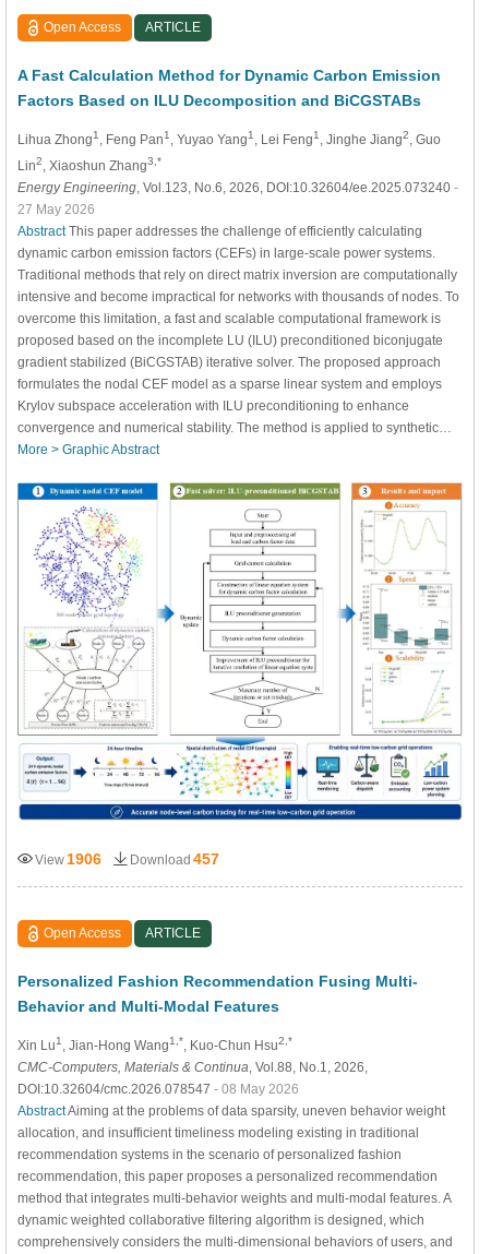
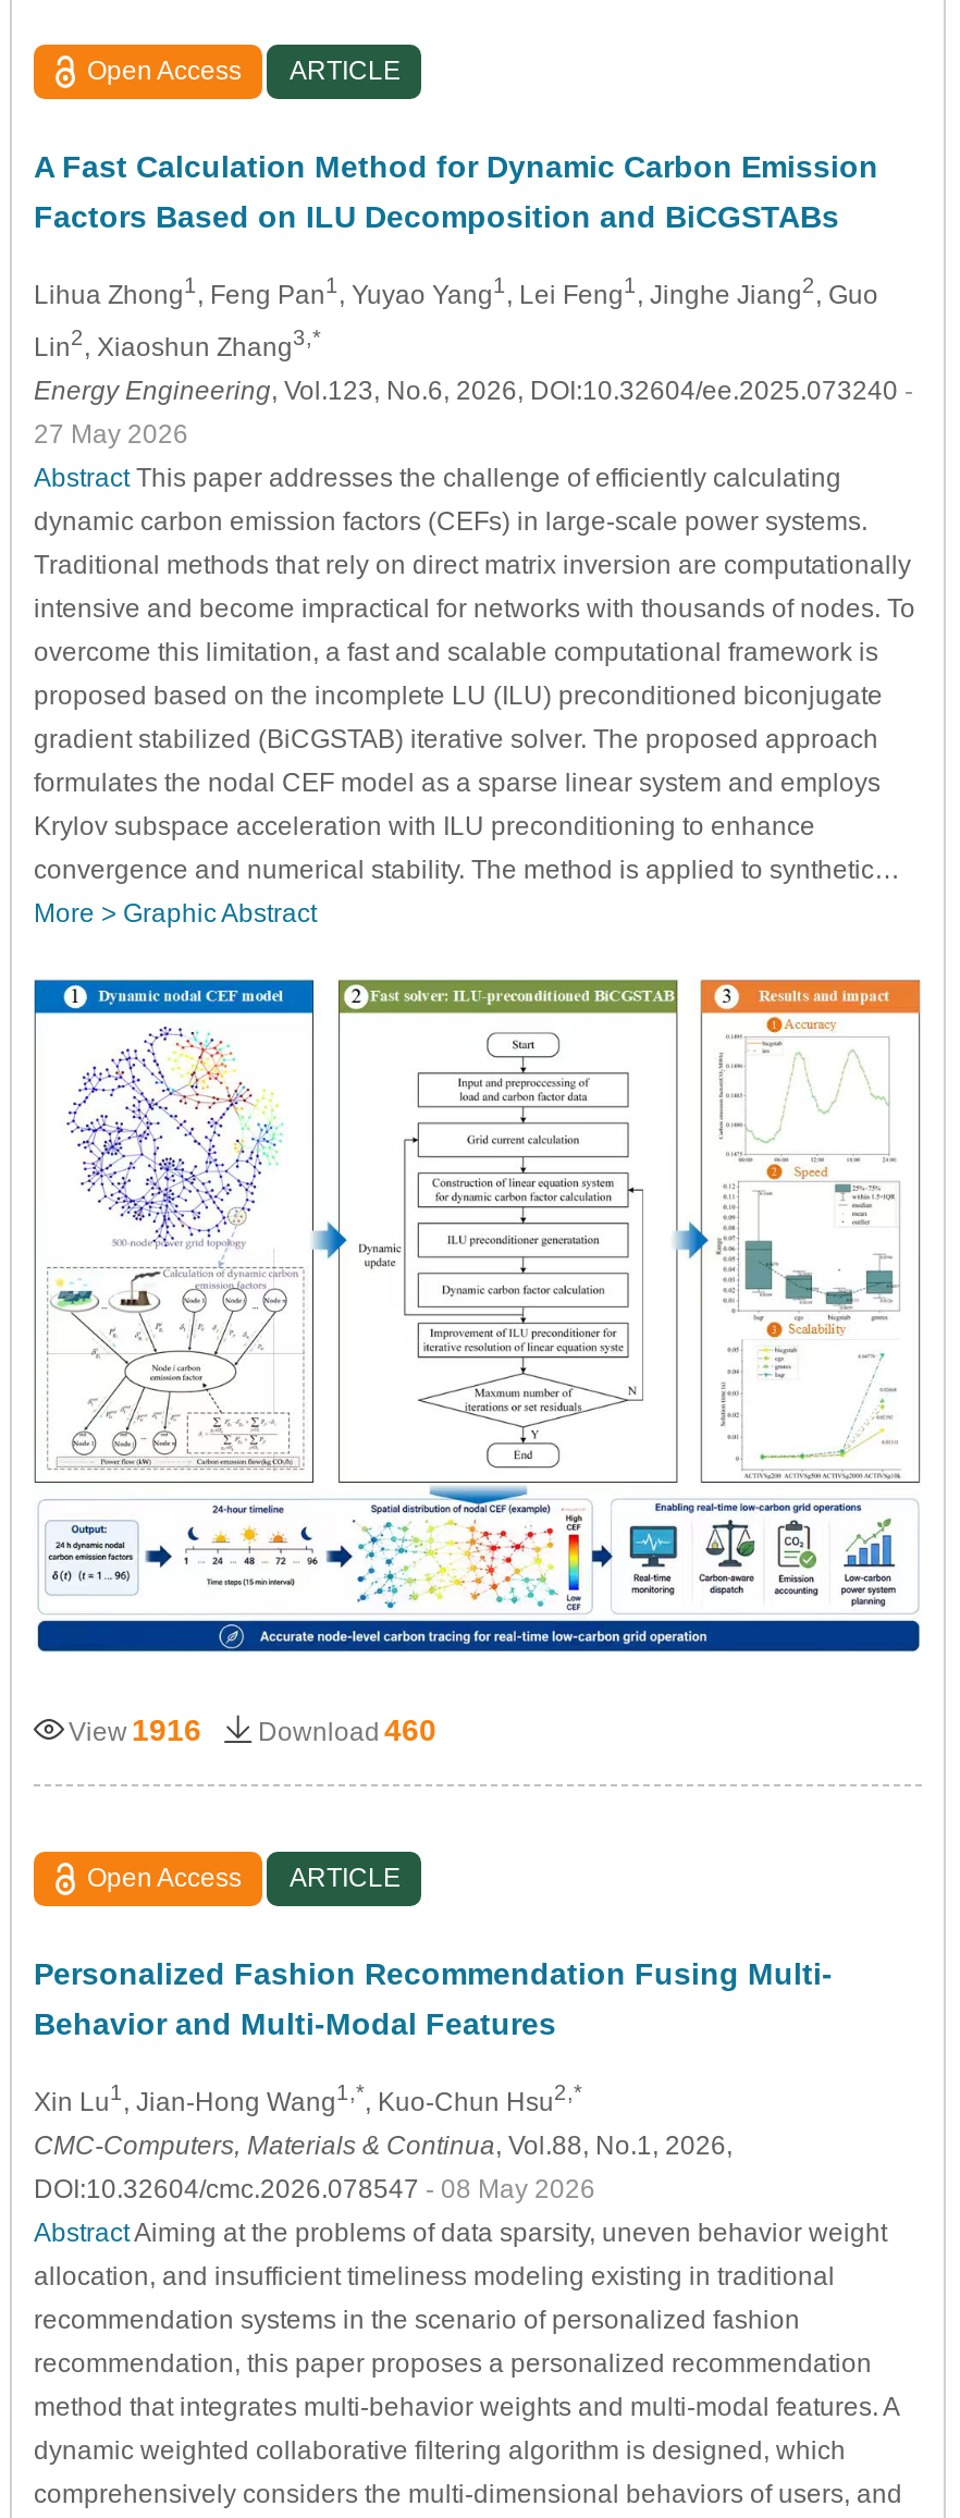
- View 1906
+ View 1916

- Download 457
+ Download 460
